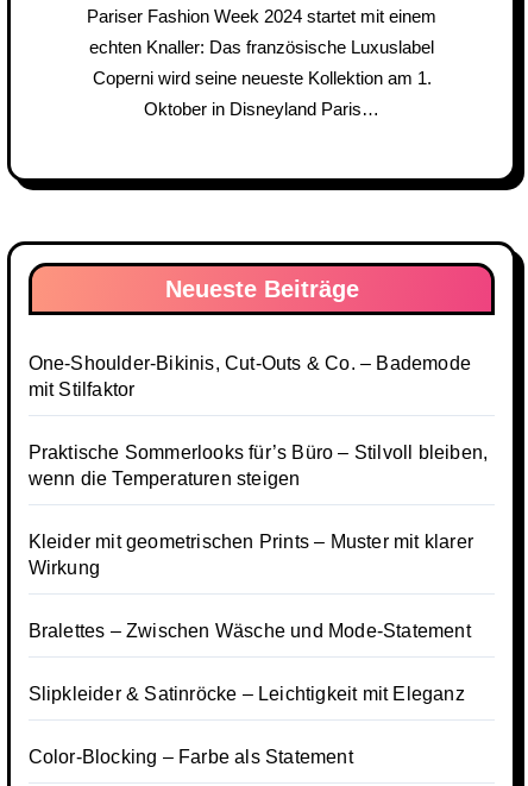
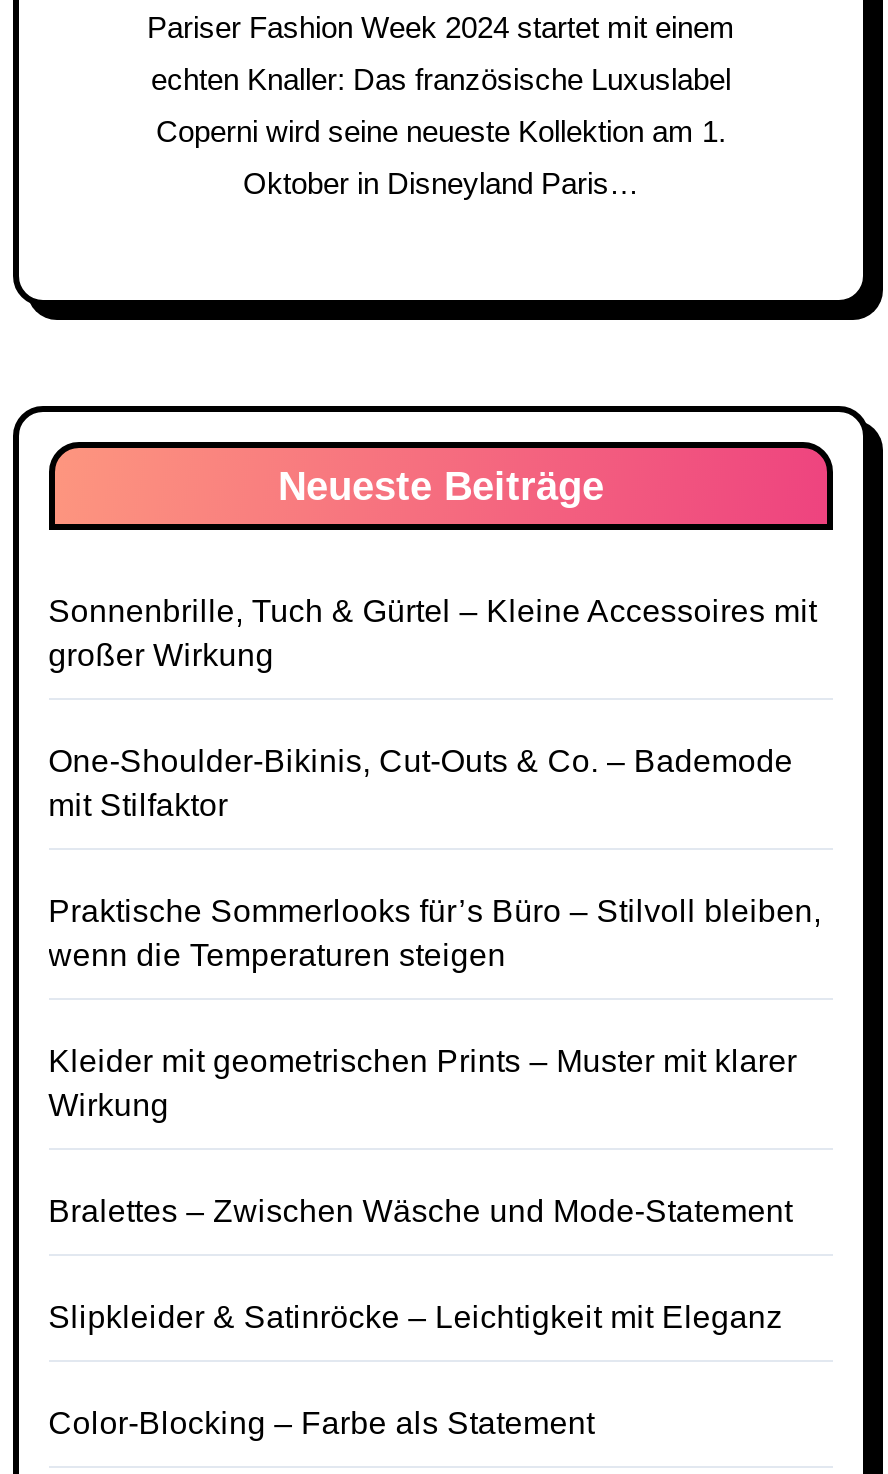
+ Sonnenbrille, Tuch & Gürtel – Kleine Accessoires mit
+ großer Wirkung
